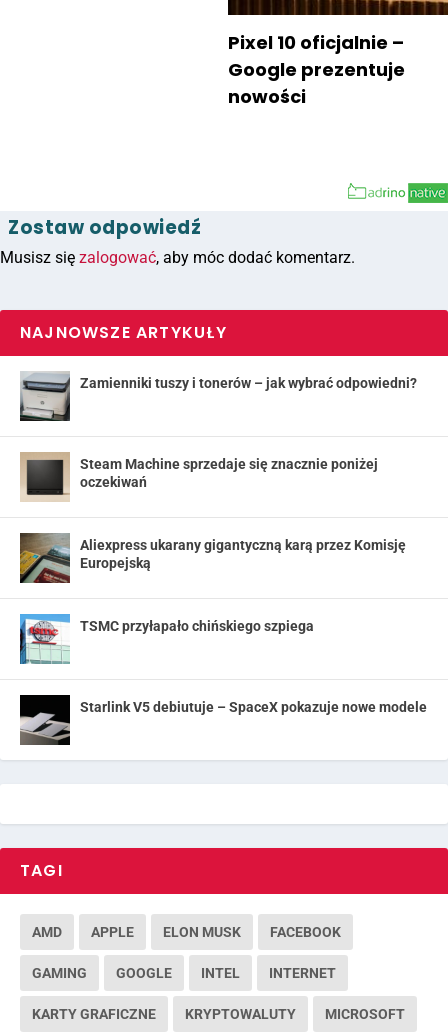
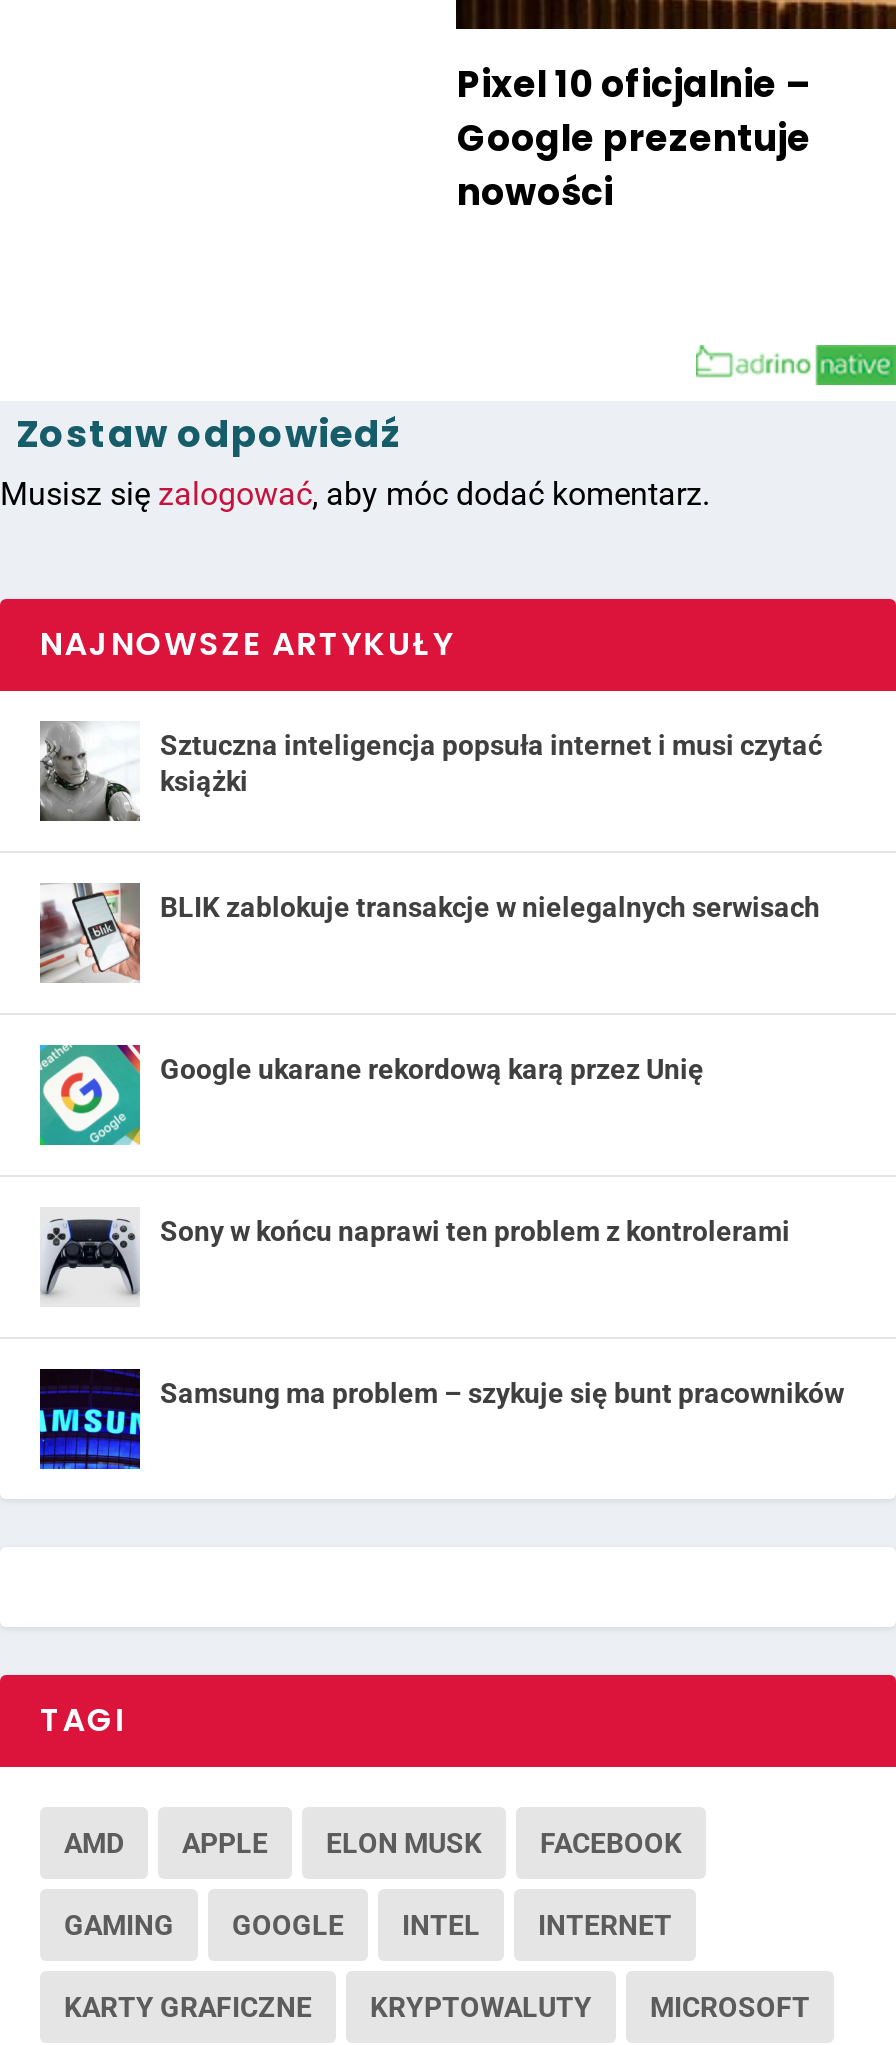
- [image]
- Zamienniki tuszy i tonerów – jak wybrać odpowiedni?
+ [image]
+ Sztuczna inteligencja popsuła internet i musi czytać
+ książki

- [image]
- Steam Machine sprzedaje się znacznie poniżej
- oczekiwań
+ [image]
+ BLIK zablokuje transakcje w nielegalnych serwisach

- [image]
- Aliexpress ukarany gigantyczną karą przez Komisję
- Europejską
+ [image]
+ Google ukarane rekordową karą przez Unię

- [image]
- TSMC przyłapało chińskiego szpiega
+ [image]
+ Sony w końcu naprawi ten problem z kontrolerami

- [image]
- Starlink V5 debiutuje – SpaceX pokazuje nowe modele
+ [image]
+ Samsung ma problem – szykuje się bunt pracowników
